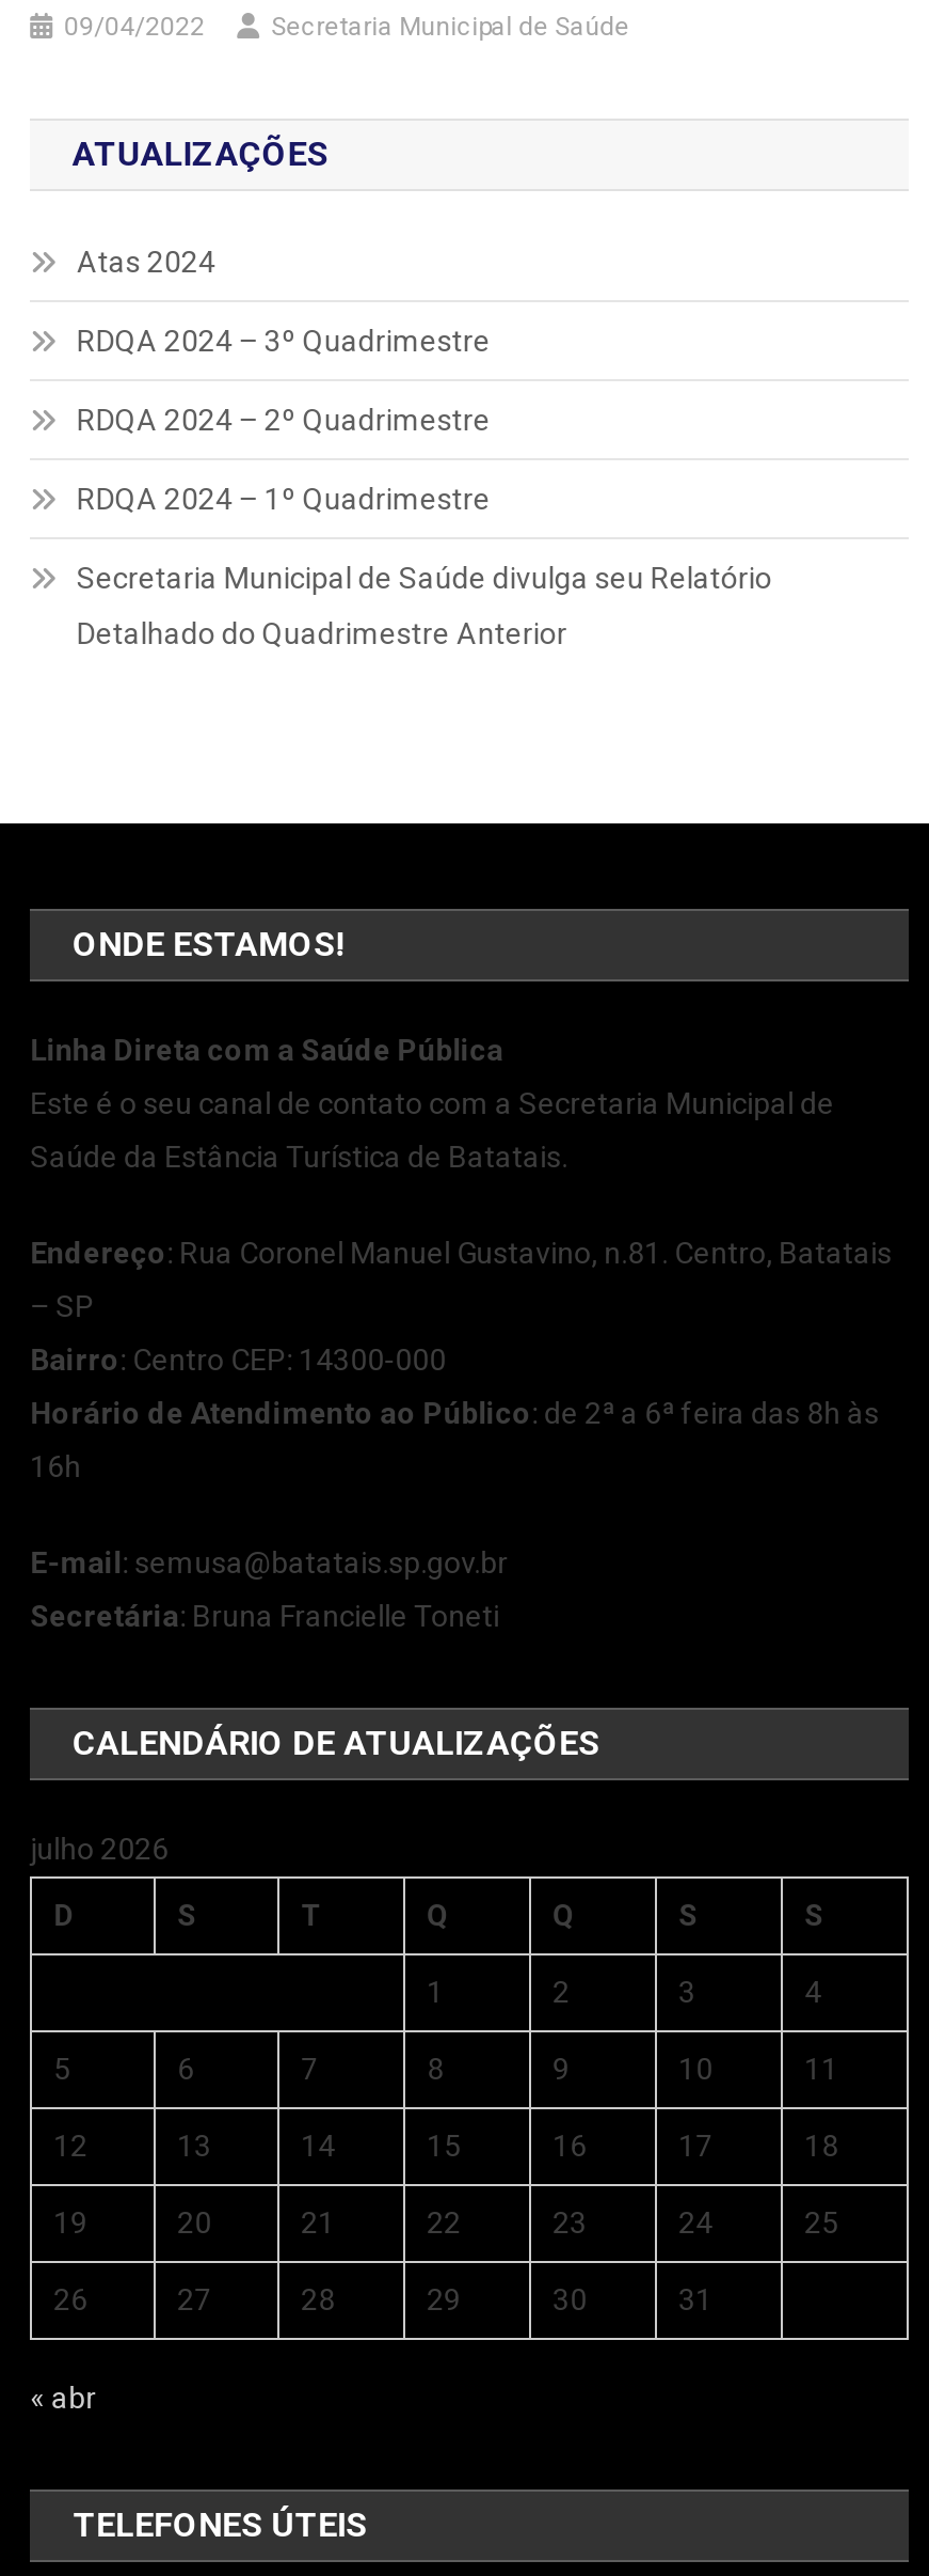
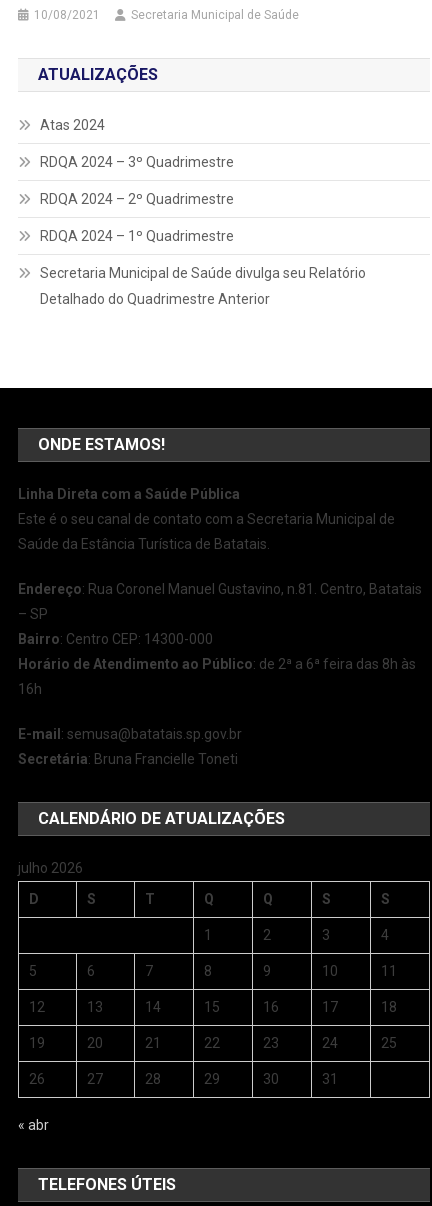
- 09/04/2022
+ 10/08/2021
